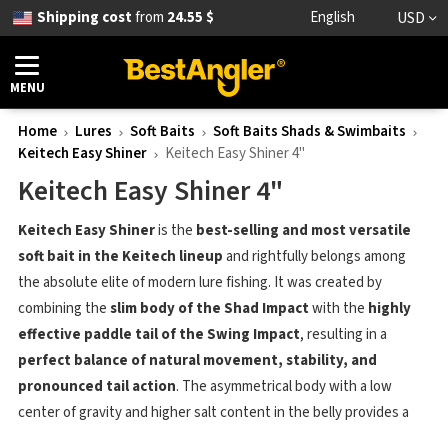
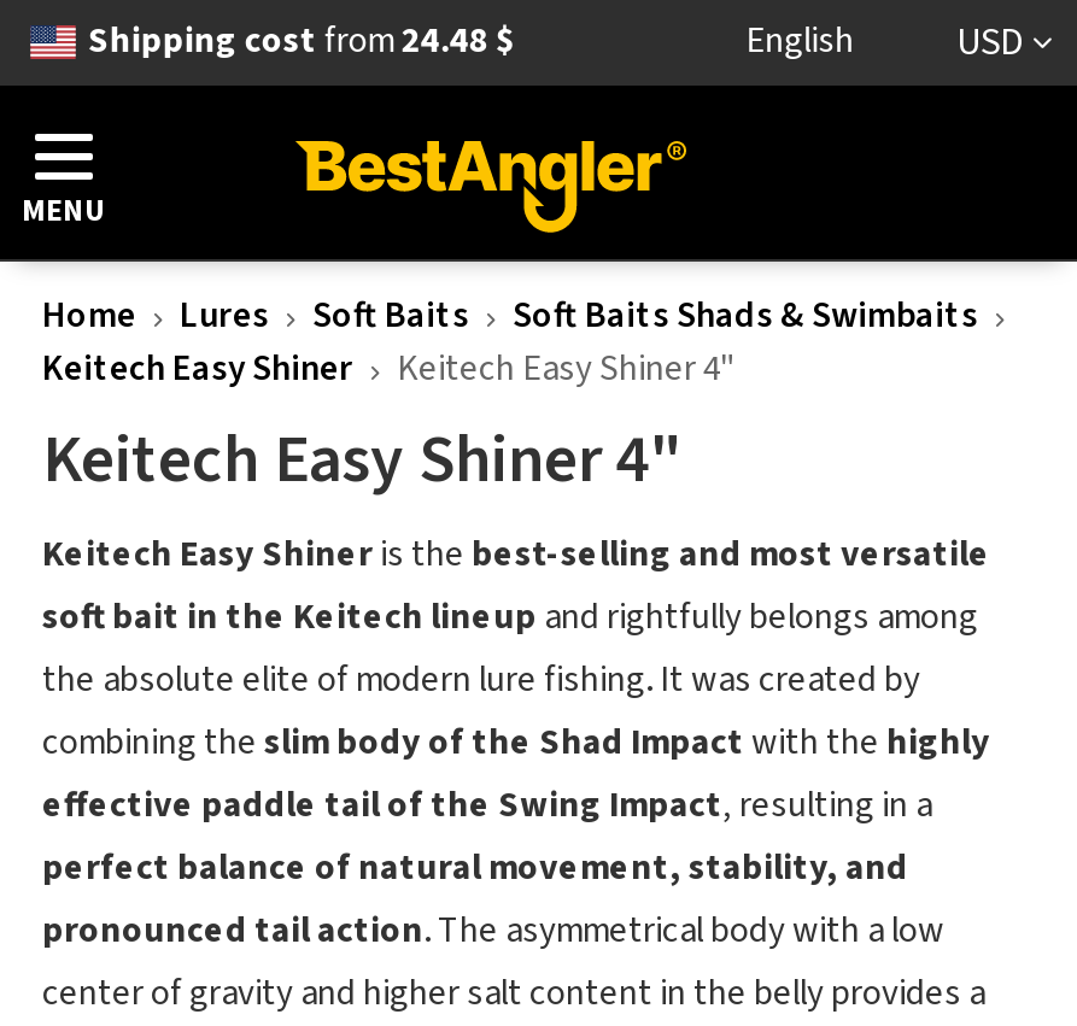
- Shipping cost from 24.55 $
+ Shipping cost from 24.48 $
